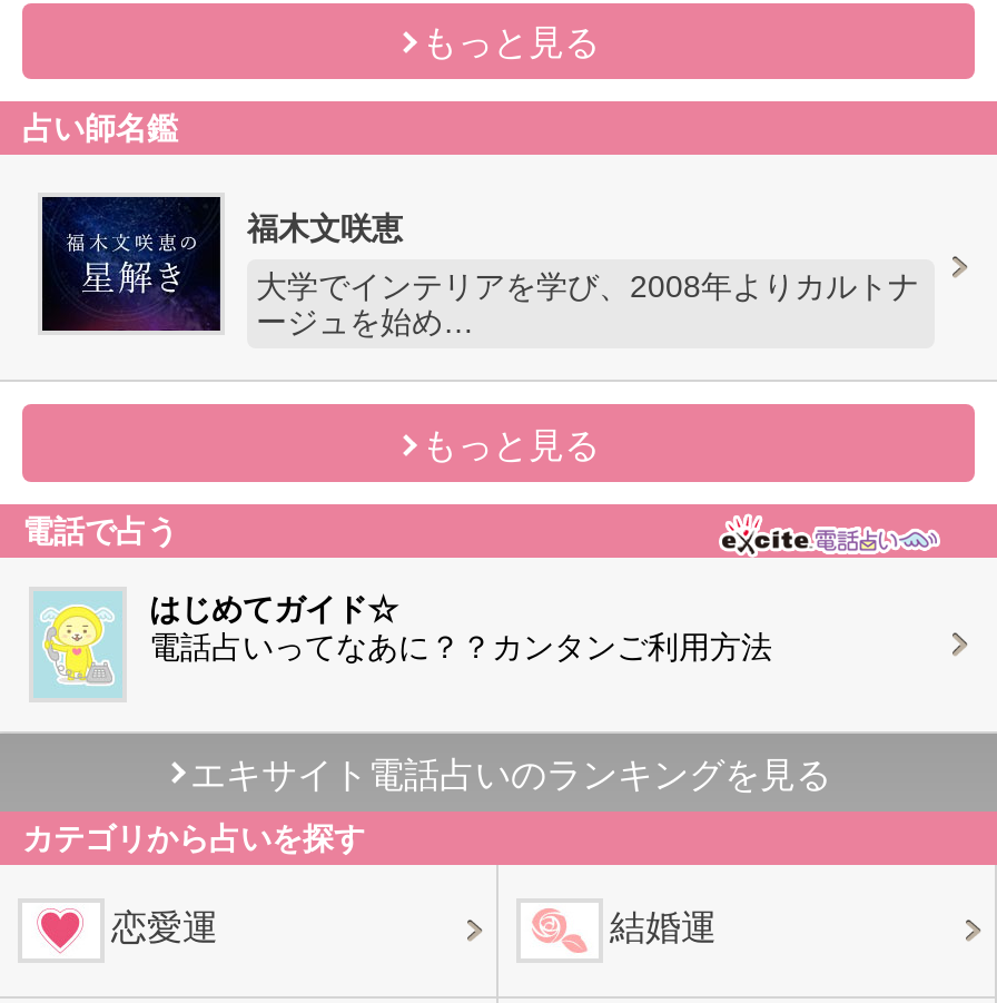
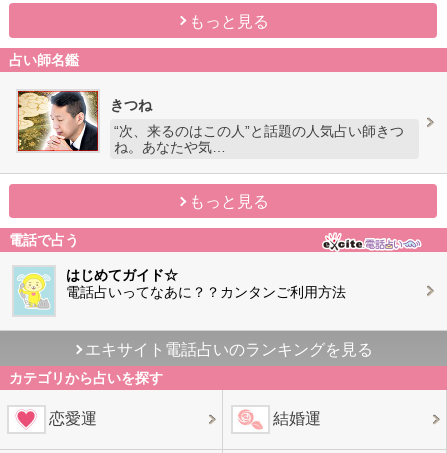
- [image]
- 福木文咲恵
+ [image]
+ きつね

- 大学でインテリアを学び、2008年よりカルトナ
- ージュを始め…
+ “次、来るのはこの人”と話題の人気占い師きつ
+ ね。あなたや気…
